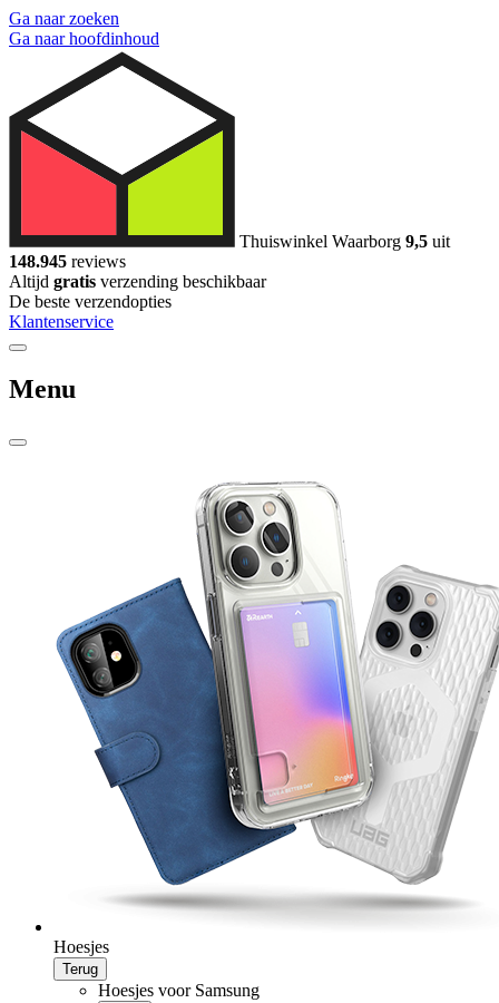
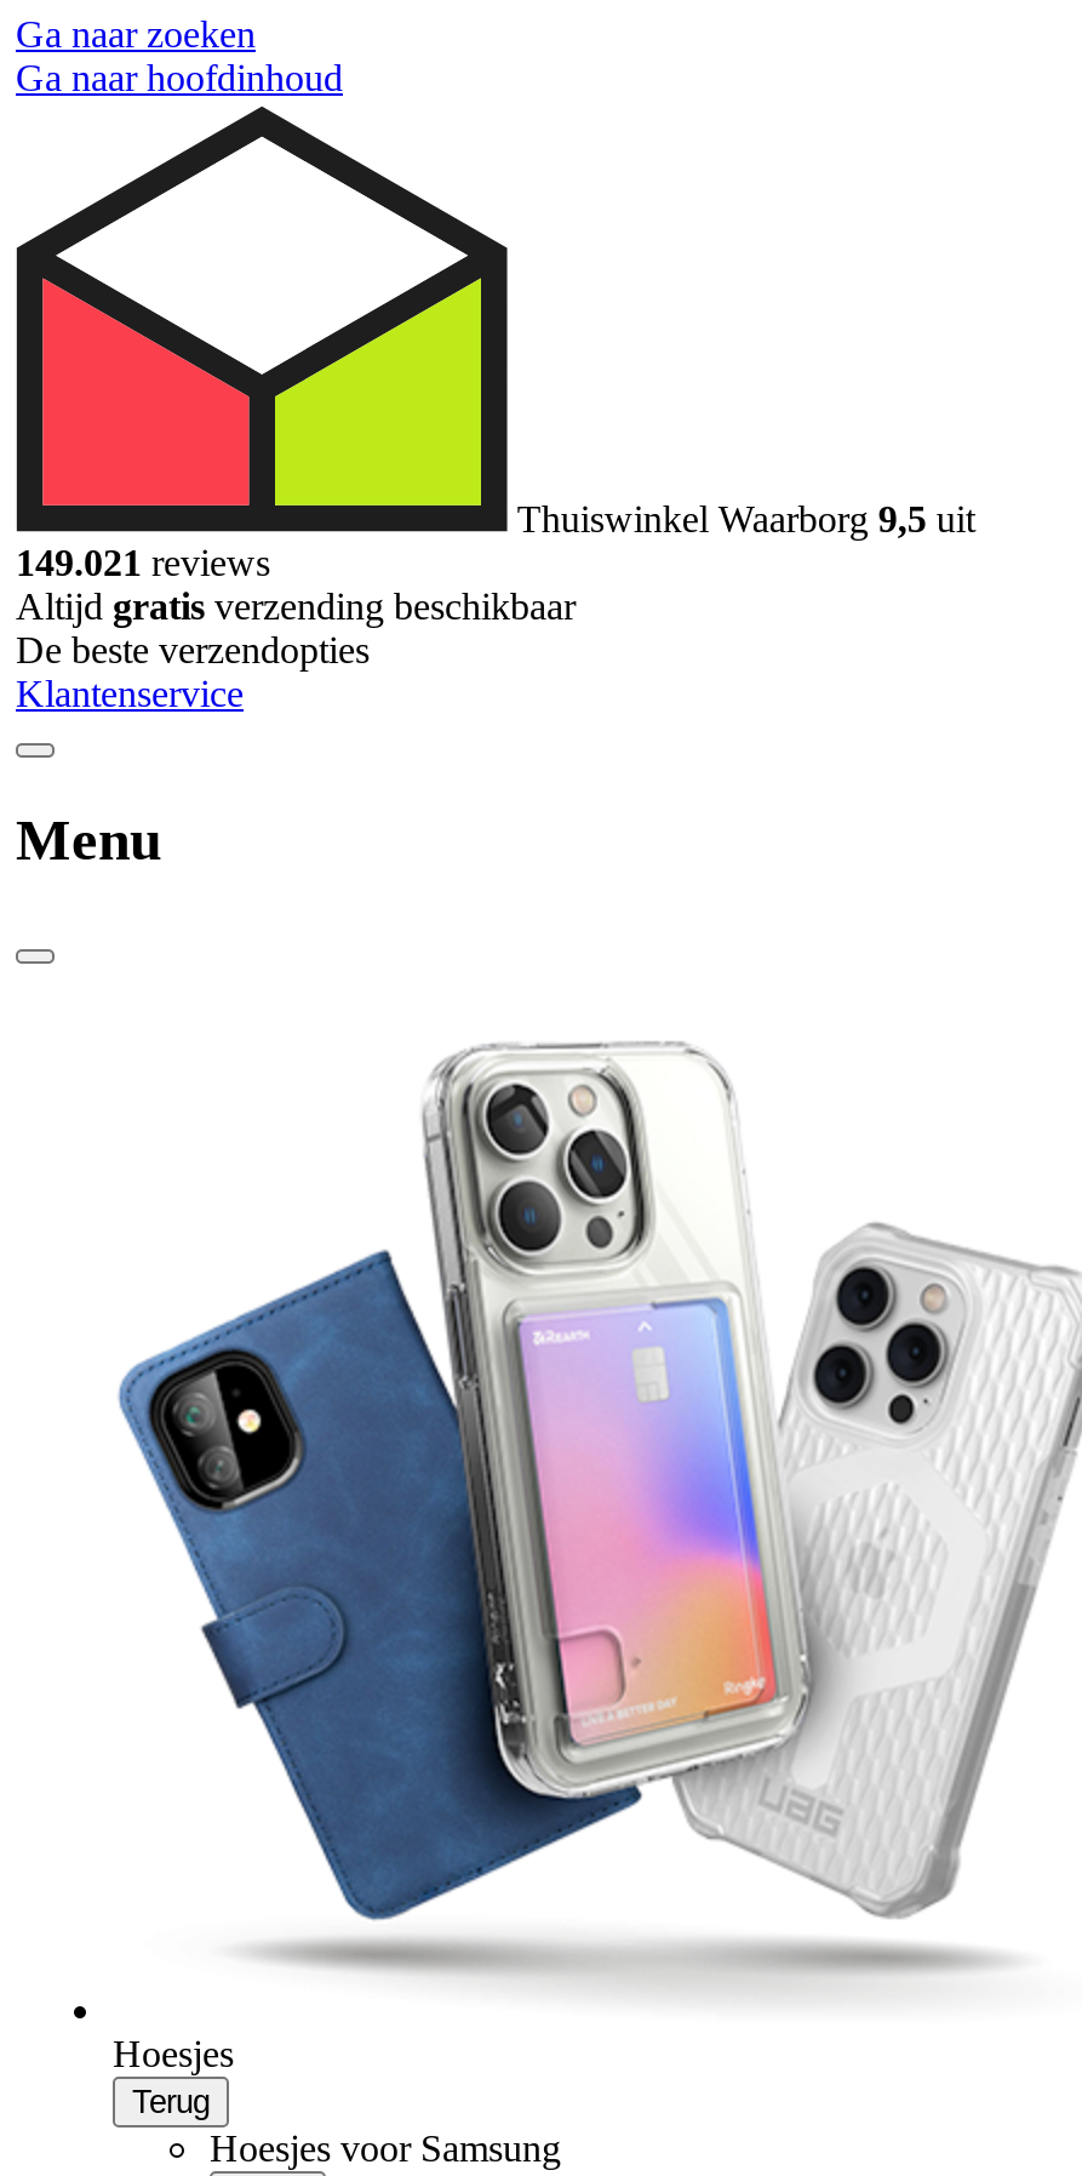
- 148.945 reviews
+ 149.021 reviews
